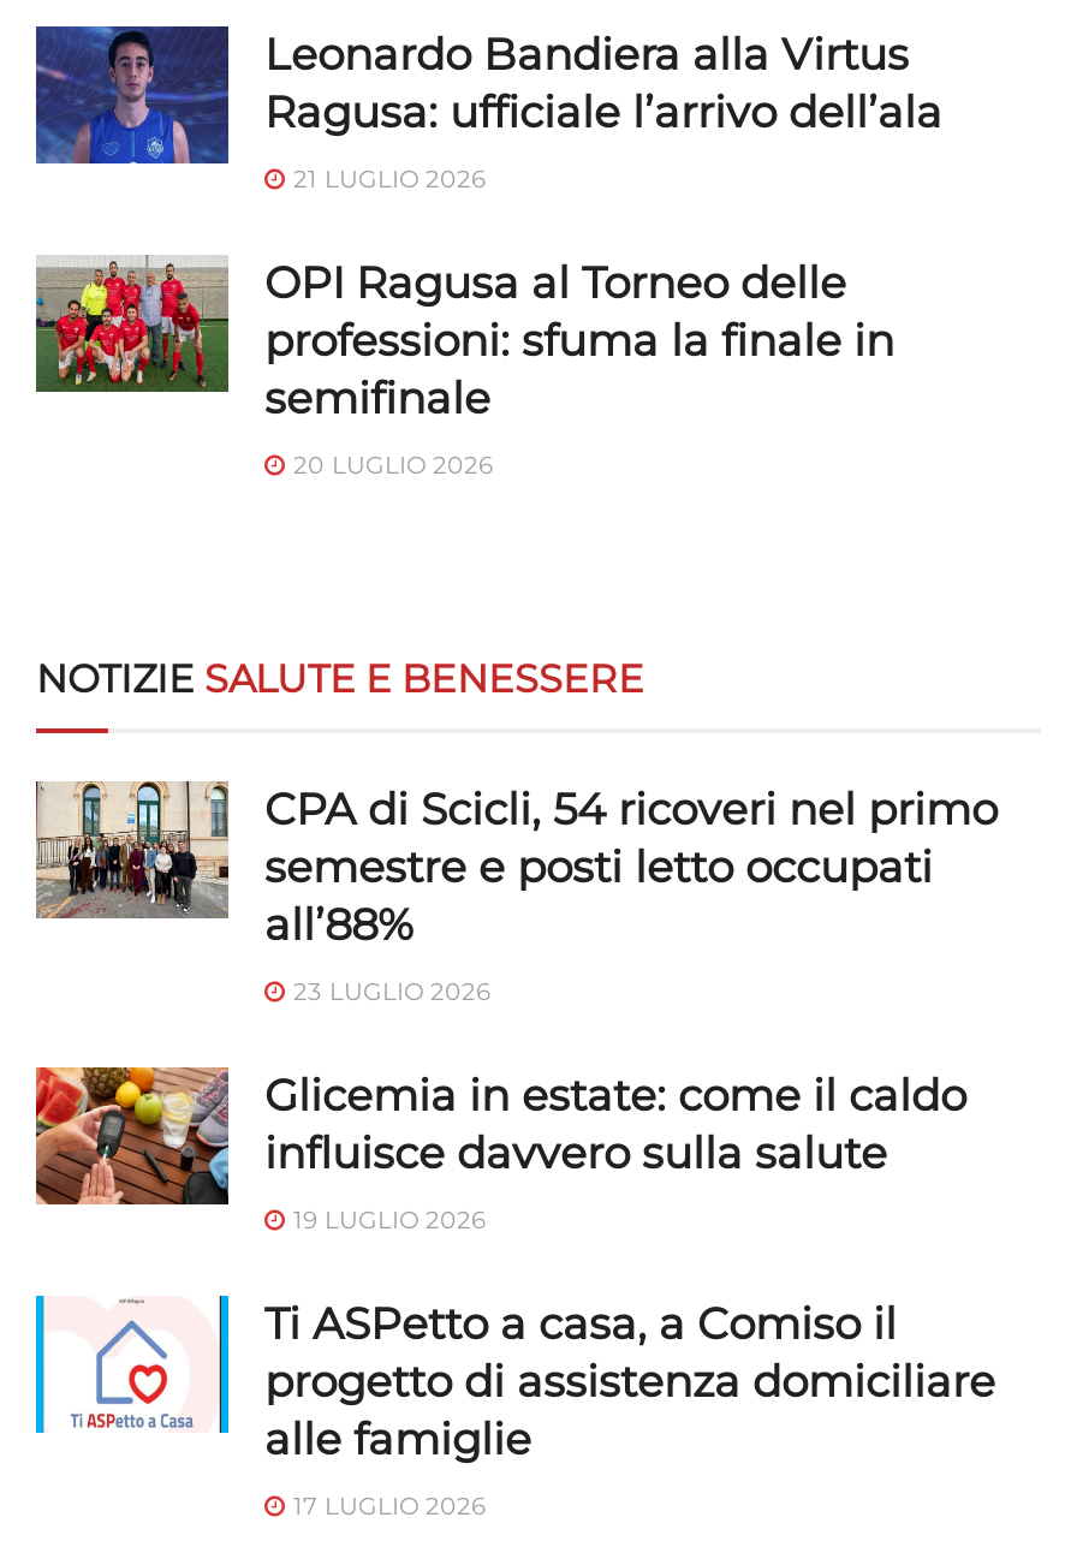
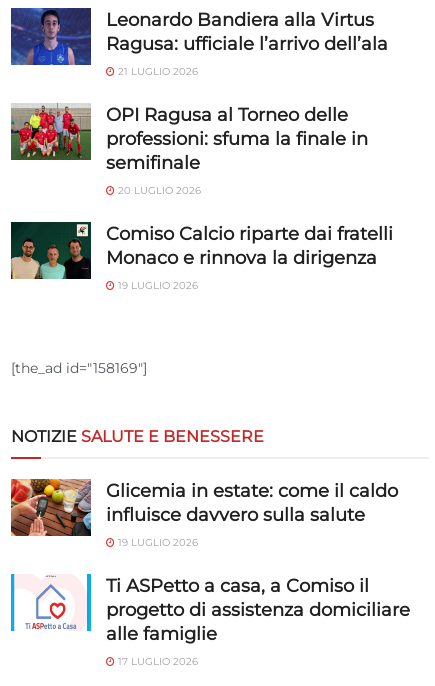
+ [image]
+ Comiso Calcio riparte dai fratelli
+ Monaco e rinnova la dirigenza
+ 19 LUGLIO 2026

+ [the_ad id="158169"]

moved down: NOTIZIE SALUTE E BENESSERE

- [image]
- CPA di Scicli, 54 ricoveri nel primo
- semestre e posti letto occupati
- all’88%
- 23 LUGLIO 2026
